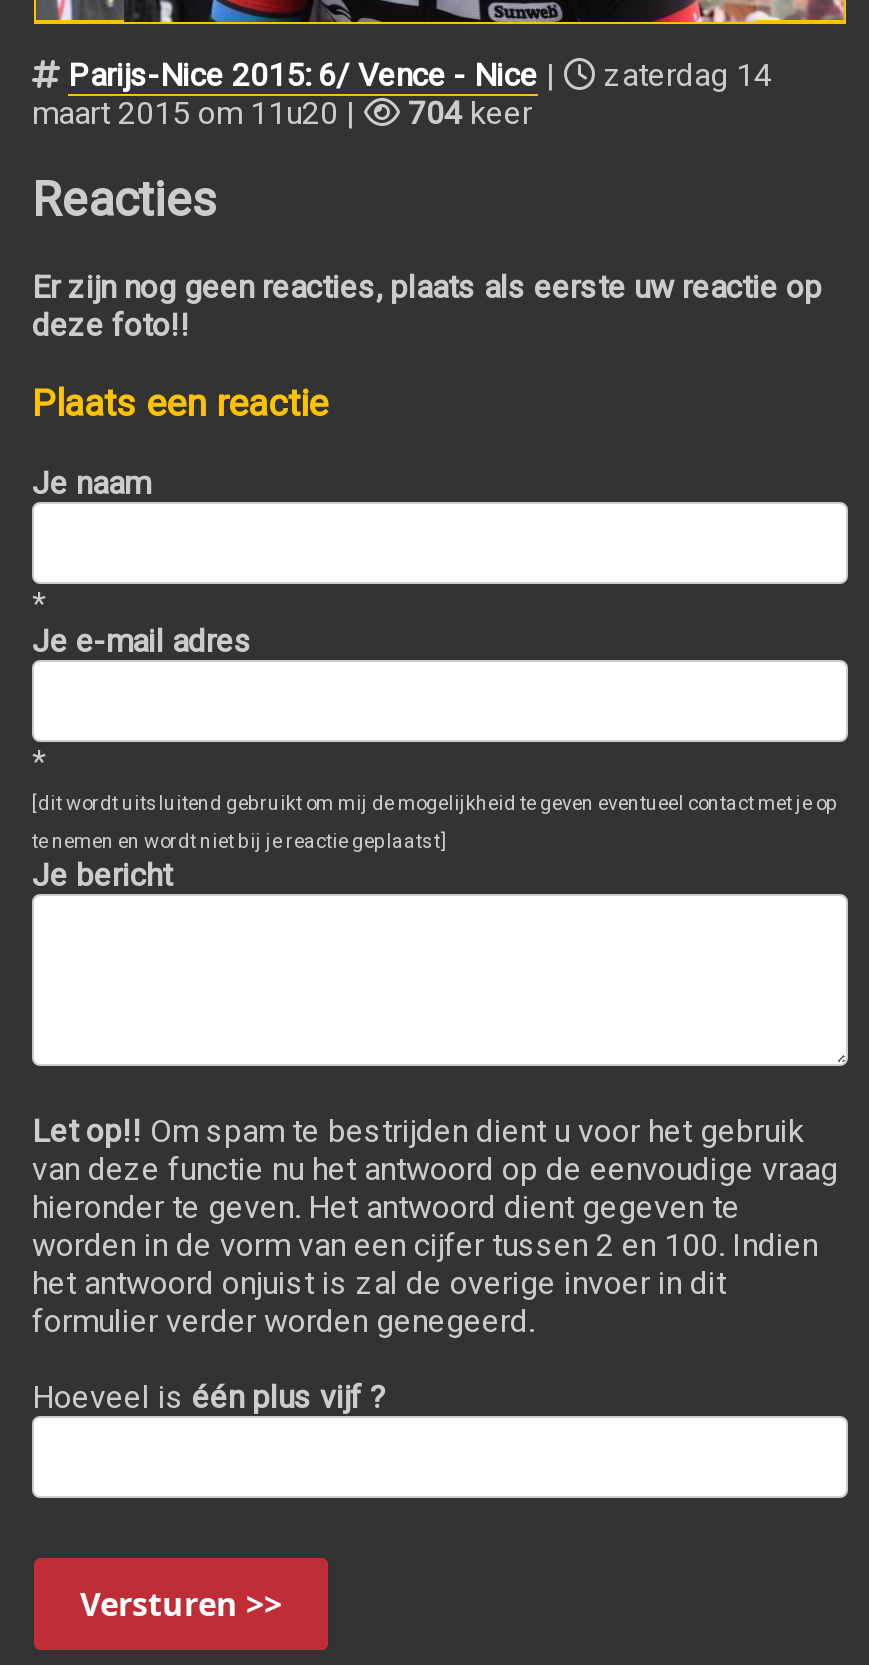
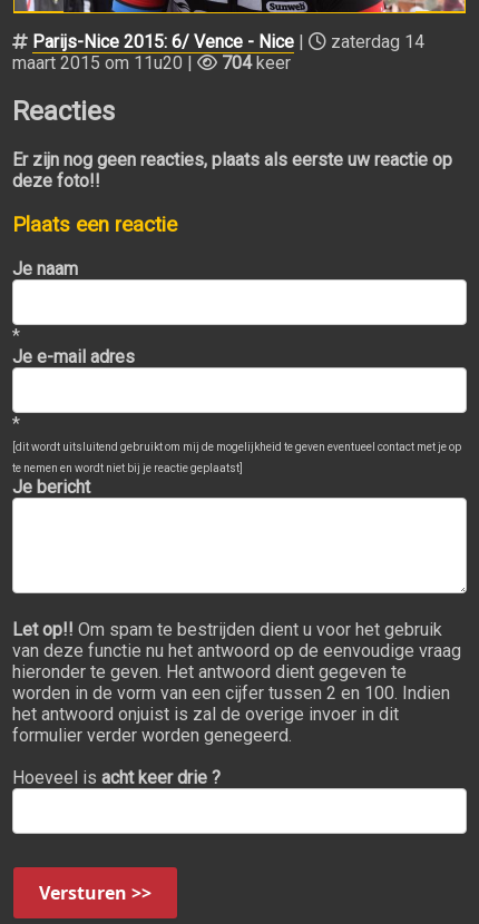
- Hoeveel is één plus vijf ?
+ Hoeveel is acht keer drie ?
